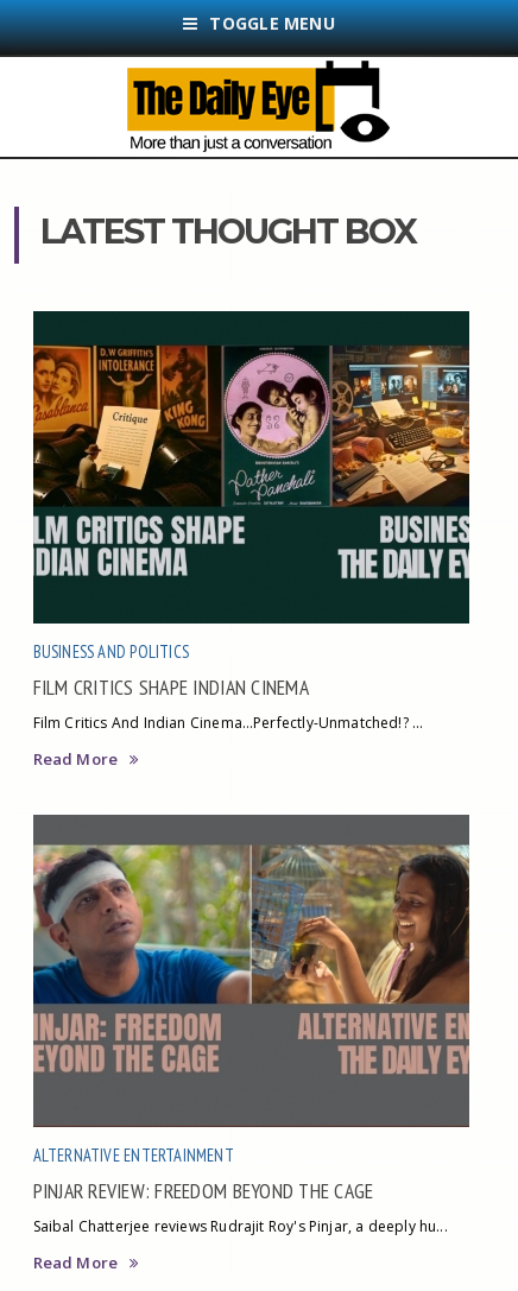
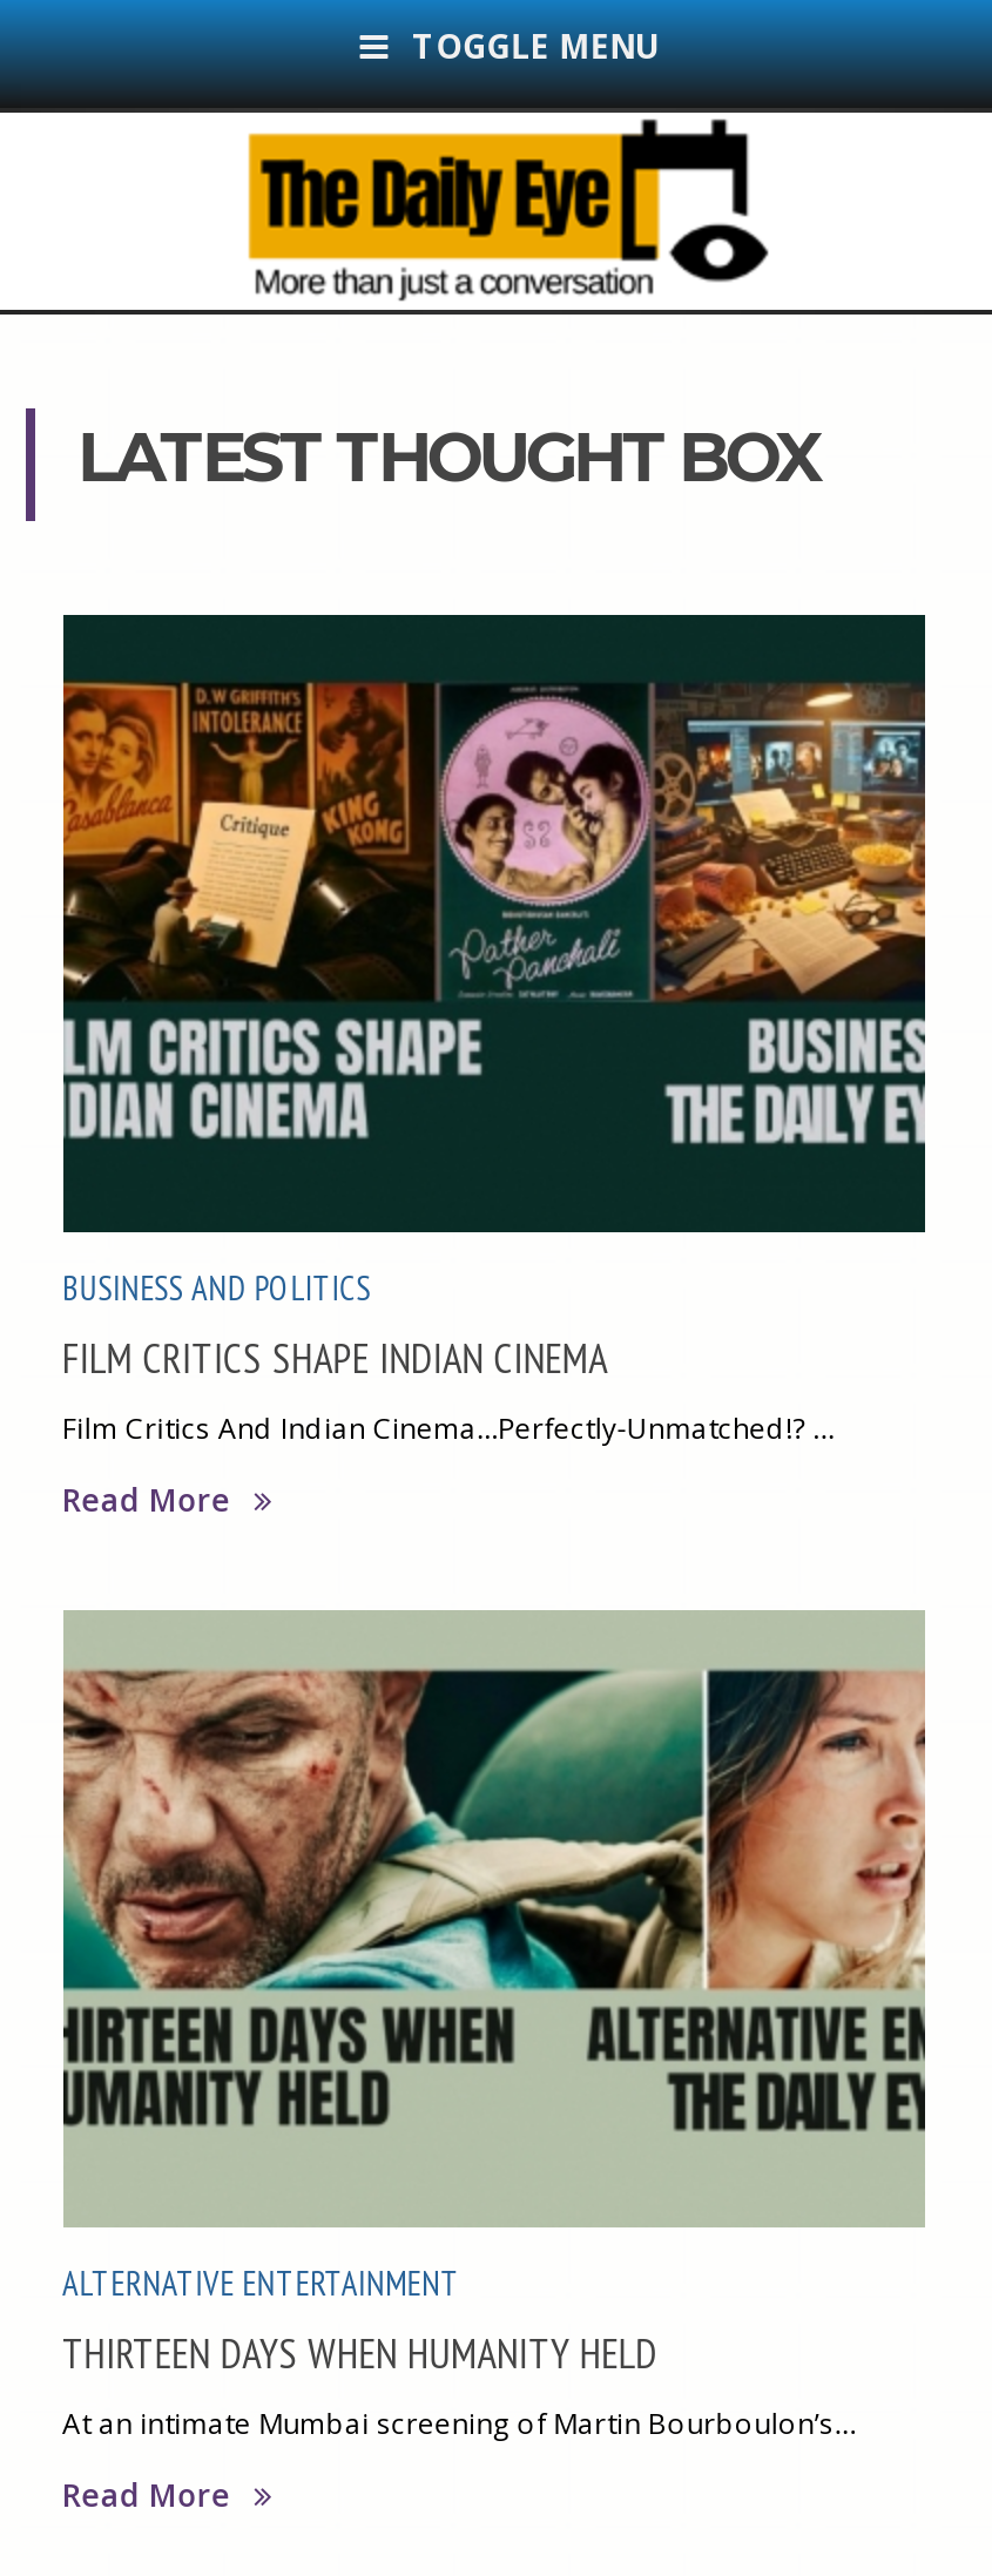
- [image]
+ [image]

- PINJAR REVIEW: FREEDOM BEYOND THE CAGE
- Saibal Chatterjee reviews Rudrajit Roy's Pinjar, a deeply hu...
+ THIRTEEN DAYS WHEN HUMANITY HELD
+ At an intimate Mumbai screening of Martin Bourboulon’s...
